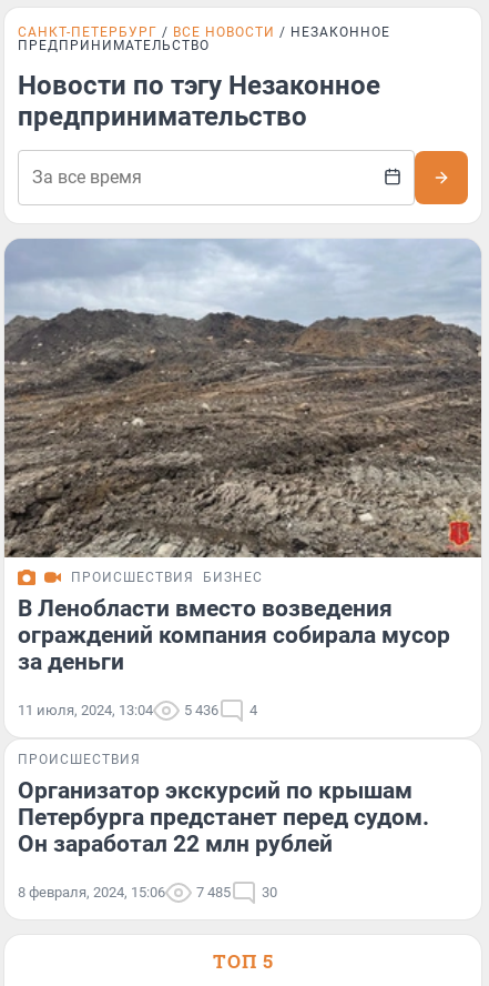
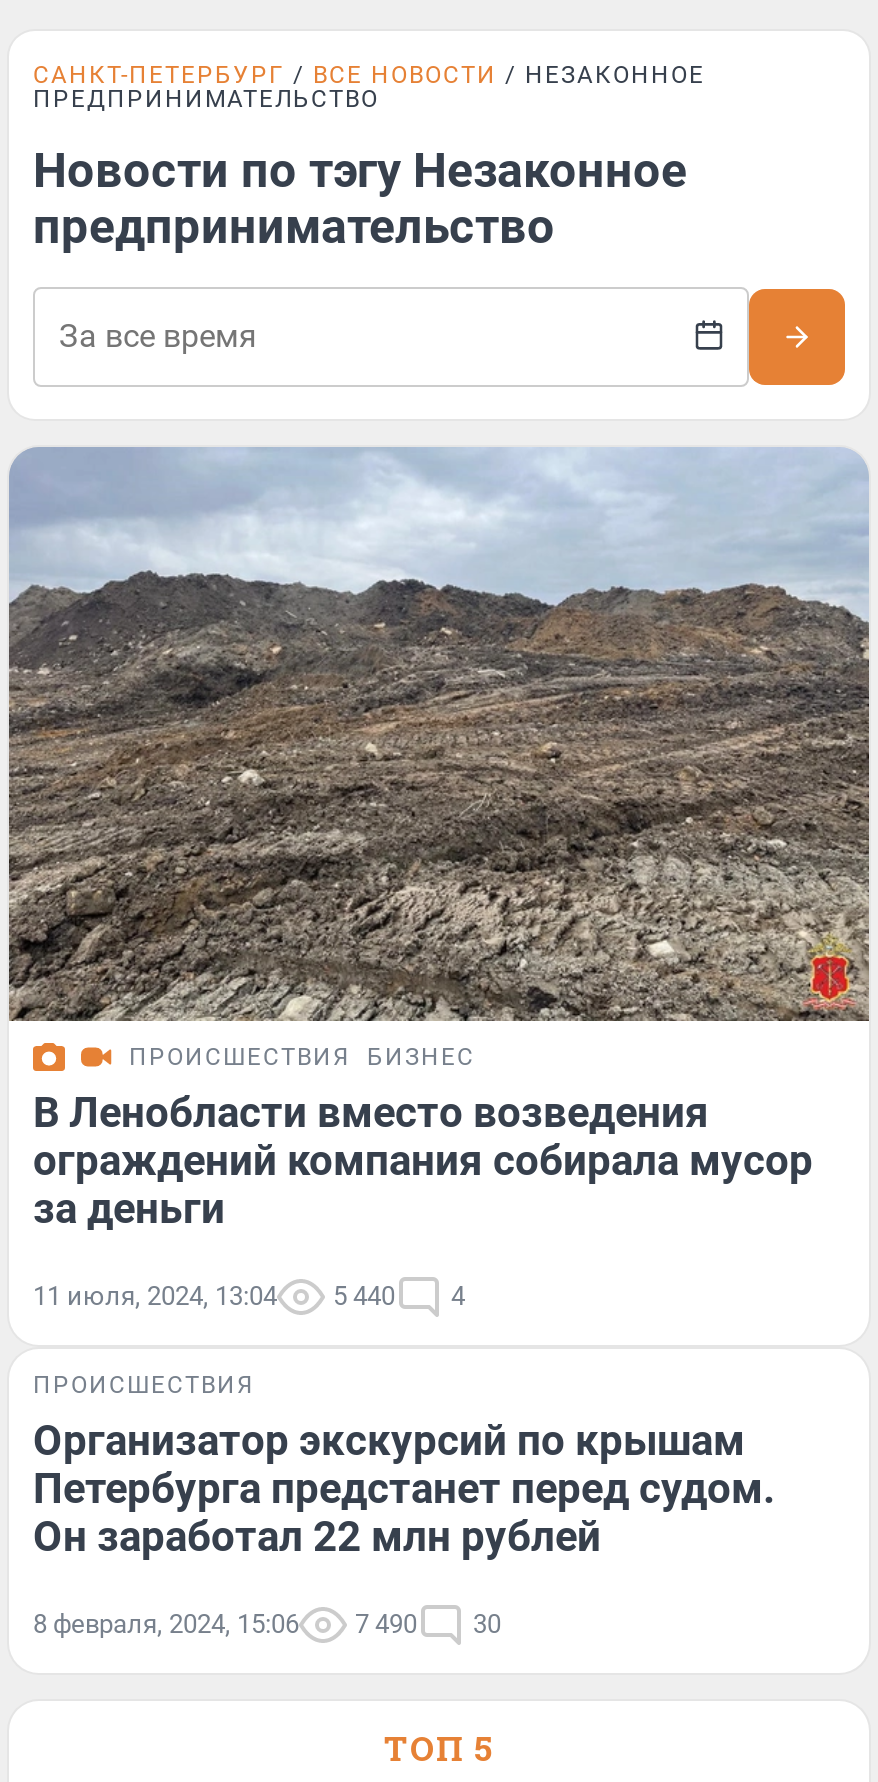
- 11 июля, 2024, 13:04 5 436 4
+ 11 июля, 2024, 13:04 5 440 4

- 8 февраля, 2024, 15:06 7 485 30
+ 8 февраля, 2024, 15:06 7 490 30
